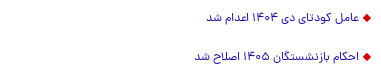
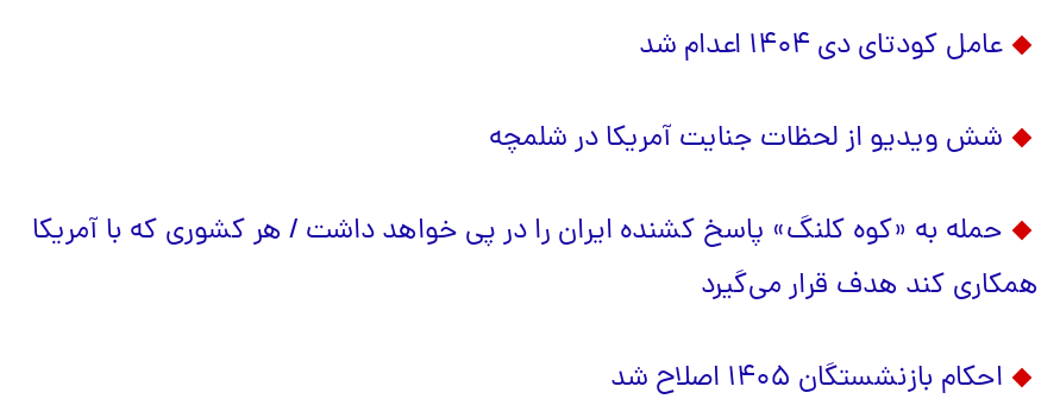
+ شش ویدیو از لحظات جنایت آمریکا در شلمچه
+ حمله به «کوه کلنگ» پاسخ کشنده ایران را در پی خواهد داشت / هر کشوری که با آمریکا
+ همکاری کند هدف قرار می‌گیرد
